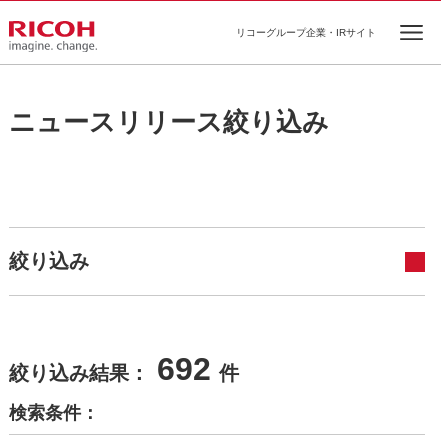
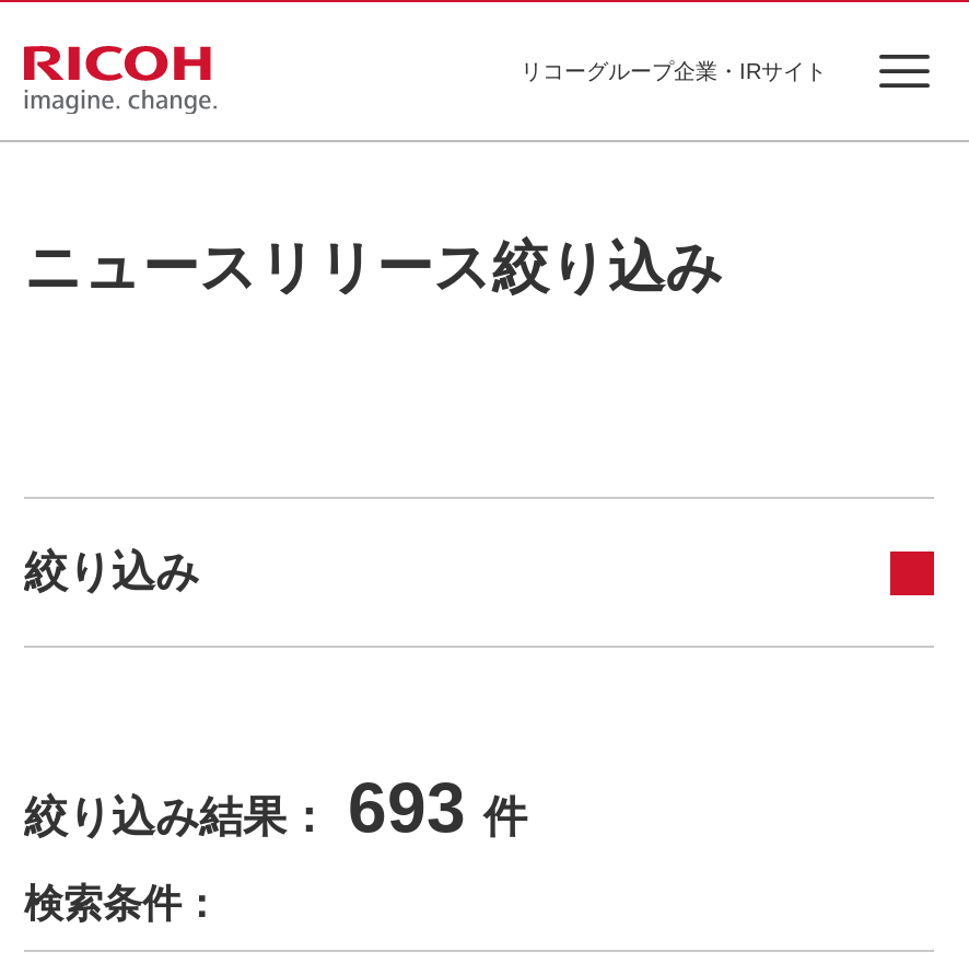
- 絞り込み結果： 692 件
+ 絞り込み結果： 693 件
